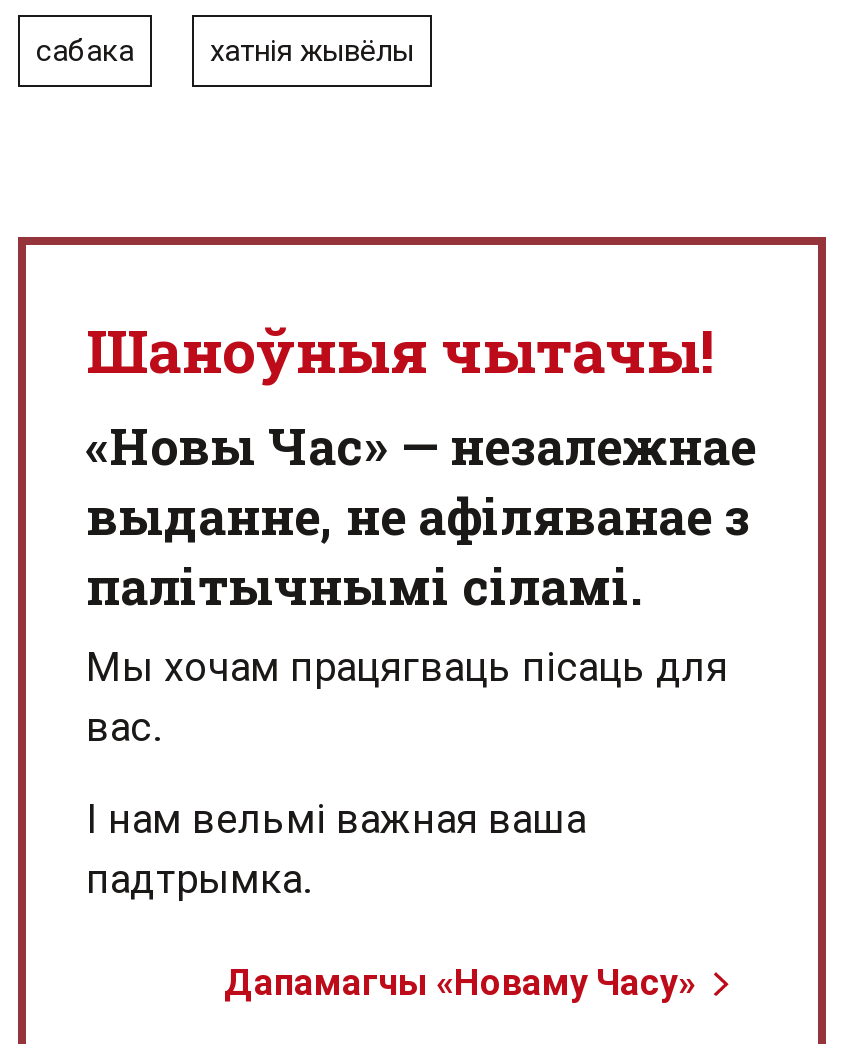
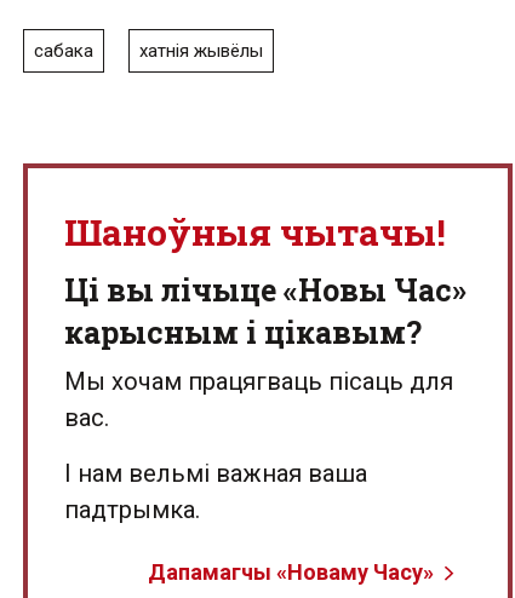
- «Новы Час» — незалежнае
- выданне, не афіляванае з
- палітычнымі сіламі.
+ Ці вы лічыце «Новы Час»
+ карысным і цікавым?
